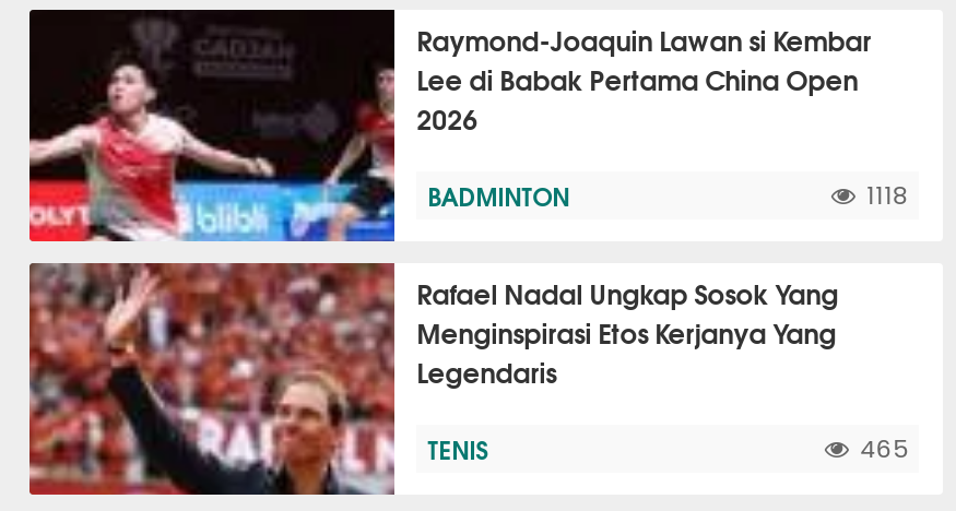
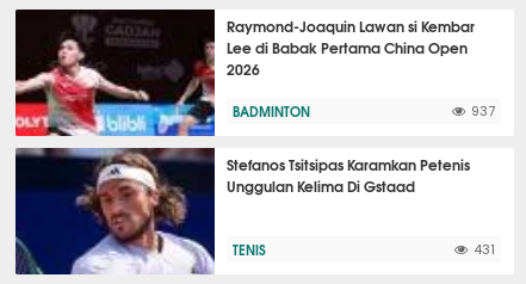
- 1118
+ 937

- [image]
- Rafael Nadal Ungkap Sosok Yang
- Menginspirasi Etos Kerjanya Yang
- Legendaris
+ [image]
+ Stefanos Tsitsipas Karamkan Petenis
+ Unggulan Kelima Di Gstaad

- 465
+ 431
